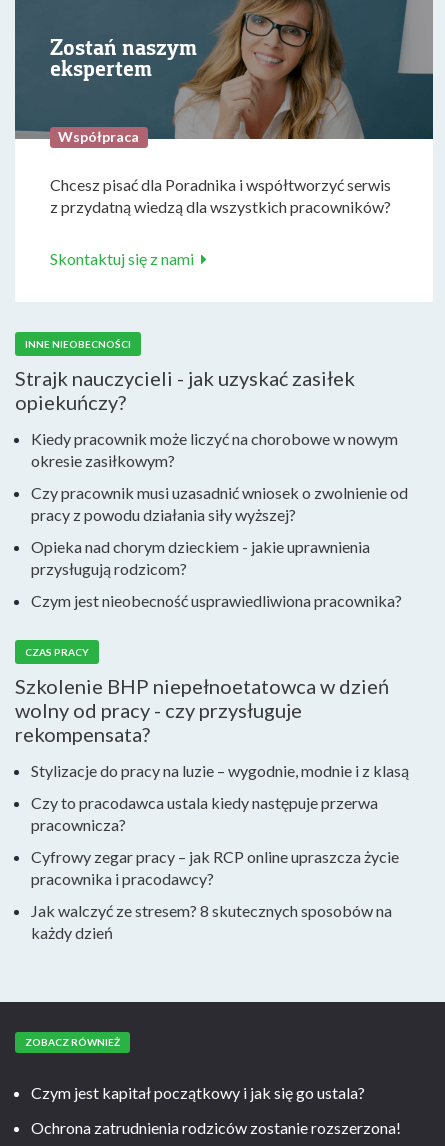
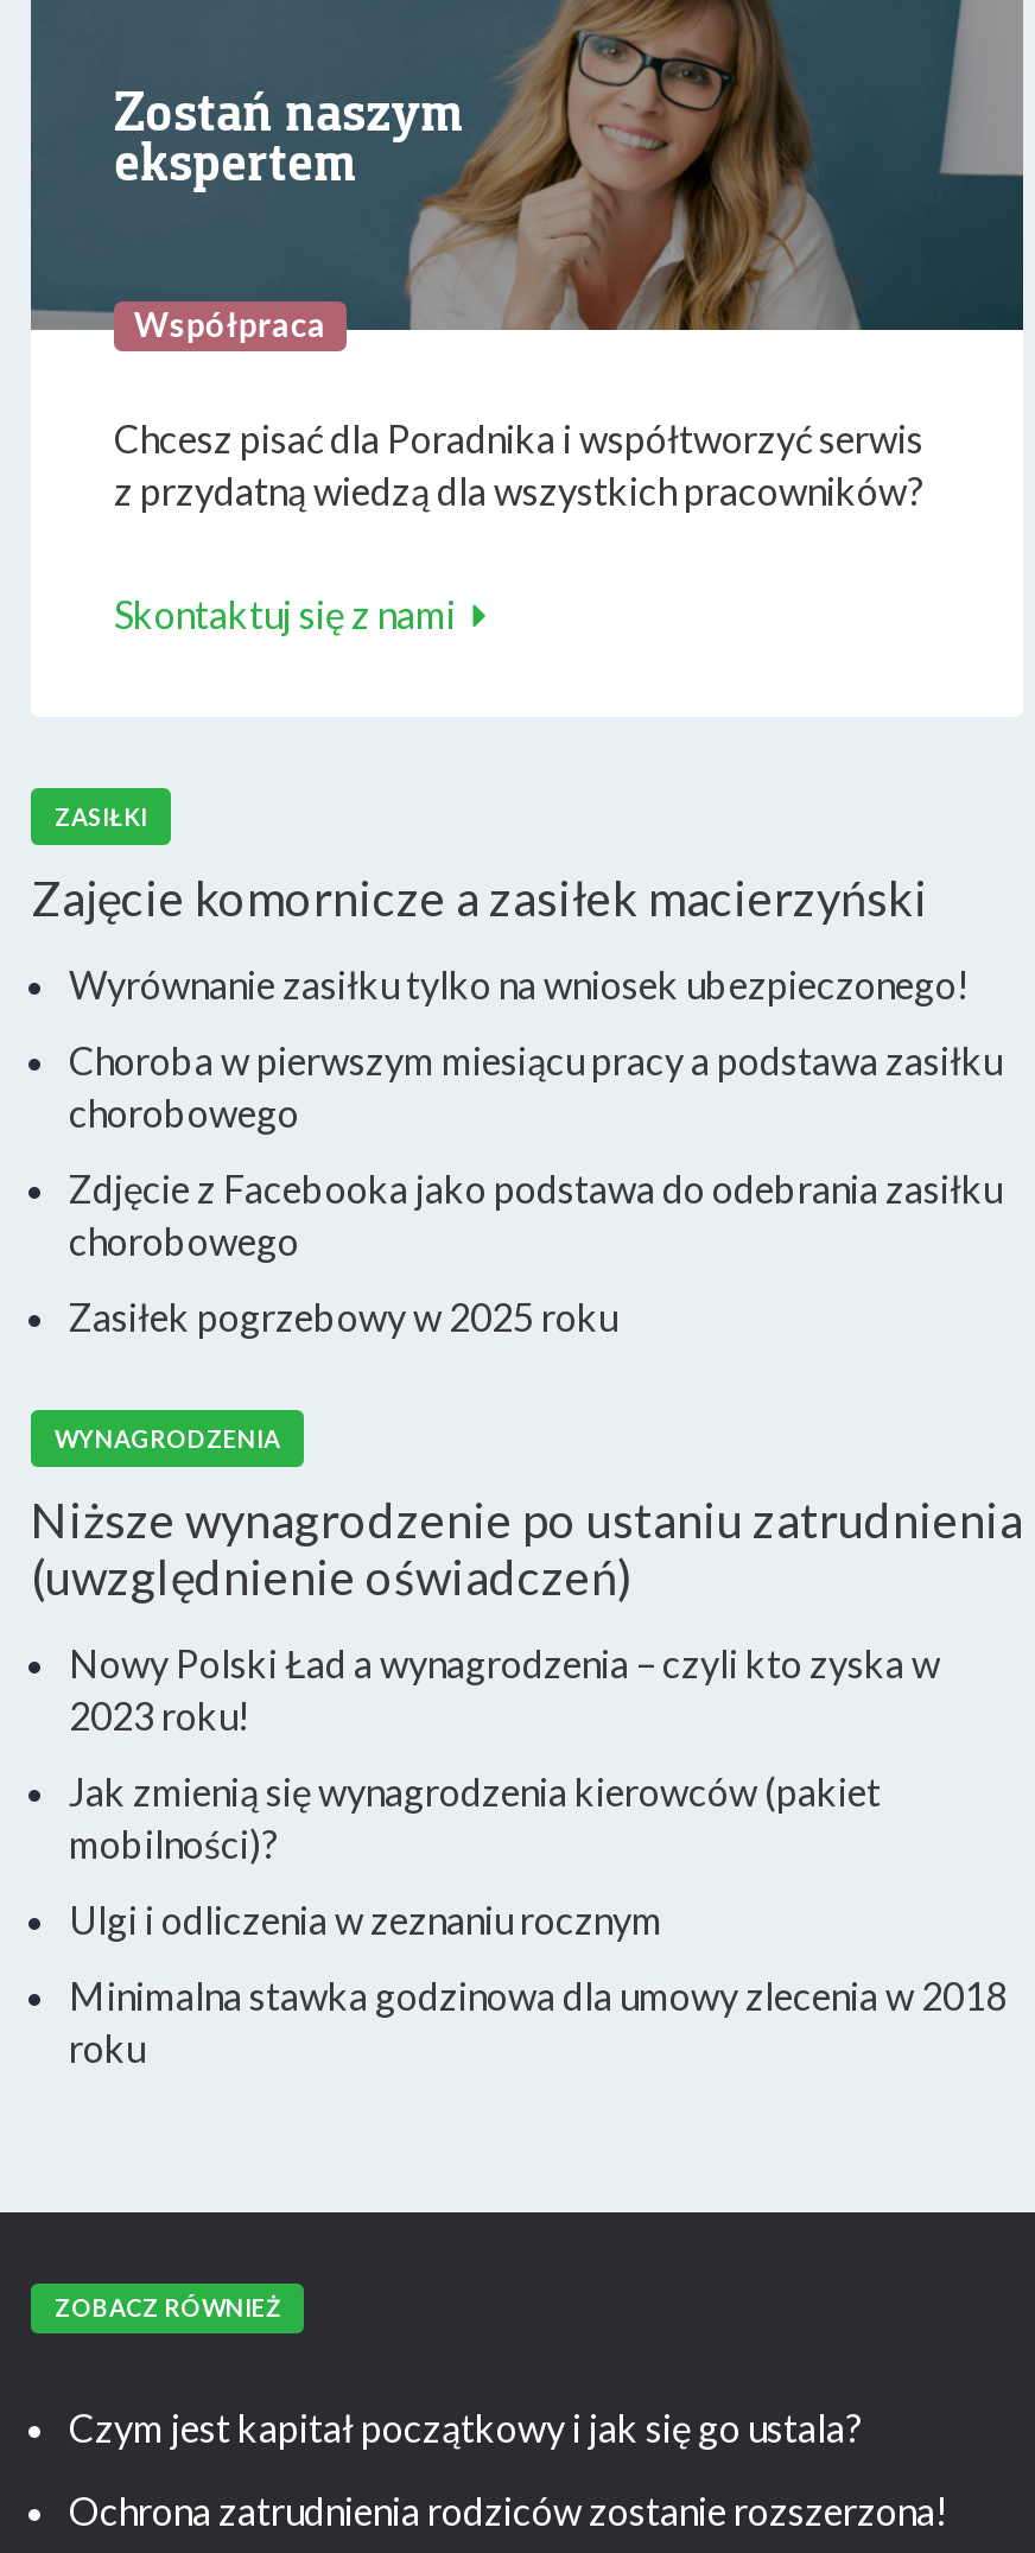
- INNE NIEOBECNOŚCI
+ ZASIŁKI

- Strajk nauczycieli - jak uzyskać zasiłek
- opiekuńczy?
+ Zajęcie komornicze a zasiłek macierzyński

- Kiedy pracownik może liczyć na chorobowe w nowym
- okresie zasiłkowym?
+ Wyrównanie zasiłku tylko na wniosek ubezpieczonego!

- Czy pracownik musi uzasadnić wniosek o zwolnienie od
- pracy z powodu działania siły wyższej?
+ Choroba w pierwszym miesiącu pracy a podstawa zasiłku
+ chorobowego

- Opieka nad chorym dzieckiem - jakie uprawnienia
- przysługują rodzicom?
+ Zdjęcie z Facebooka jako podstawa do odebrania zasiłku
+ chorobowego

- Czym jest nieobecność usprawiedliwiona pracownika?
+ Zasiłek pogrzebowy w 2025 roku

- CZAS PRACY
+ WYNAGRODZENIA

- Szkolenie BHP niepełnoetatowca w dzień
- wolny od pracy - czy przysługuje
- rekompensata?
+ Niższe wynagrodzenie po ustaniu zatrudnienia
+ (uwzględnienie oświadczeń)

- Stylizacje do pracy na luzie – wygodnie, modnie i z klasą
+ Nowy Polski Ład a wynagrodzenia – czyli kto zyska w
+ 2023 roku!

- Czy to pracodawca ustala kiedy następuje przerwa
- pracownicza?
+ Jak zmienią się wynagrodzenia kierowców (pakiet
+ mobilności)?

- Cyfrowy zegar pracy – jak RCP online upraszcza życie
- pracownika i pracodawcy?
+ Ulgi i odliczenia w zeznaniu rocznym

- Jak walczyć ze stresem? 8 skutecznych sposobów na
- każdy dzień
+ Minimalna stawka godzinowa dla umowy zlecenia w 2018
+ roku
